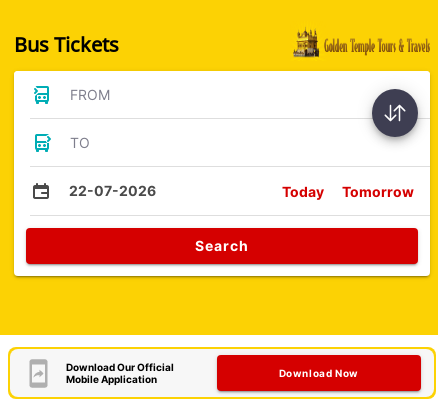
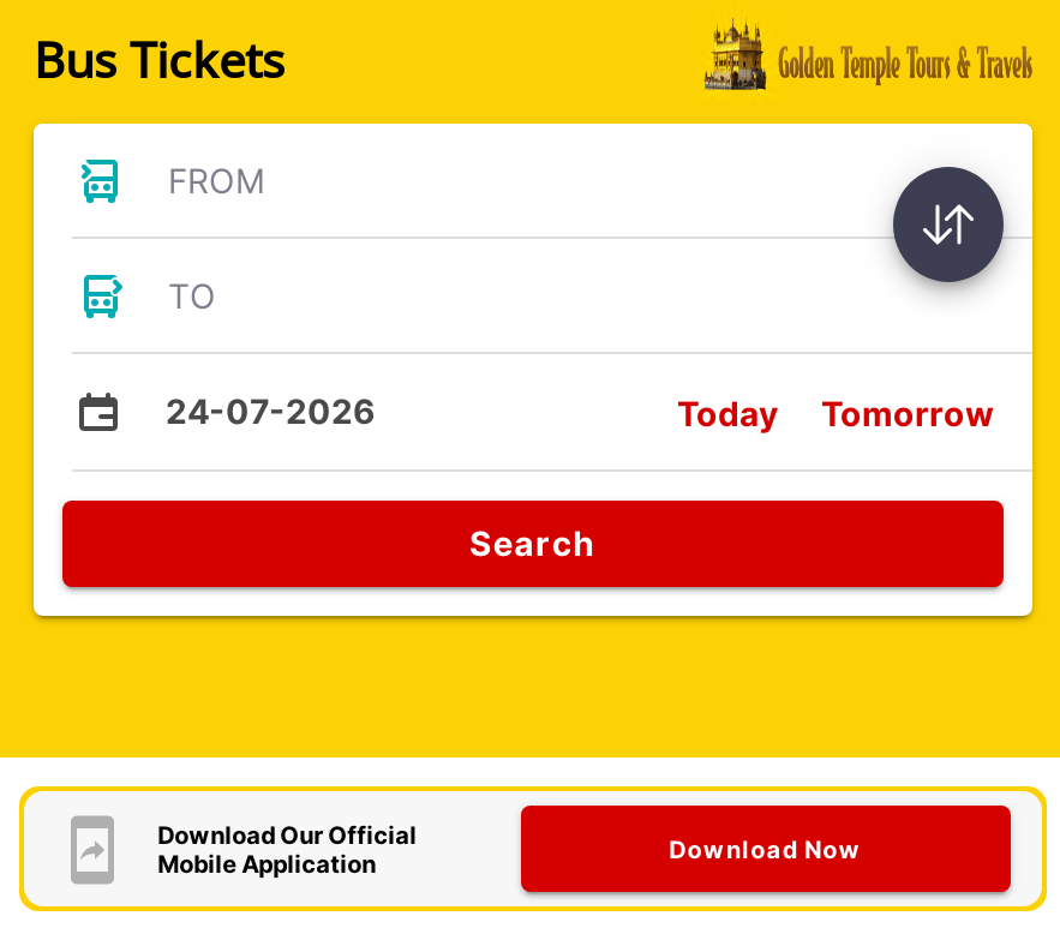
- 22-07-2026
+ 24-07-2026
